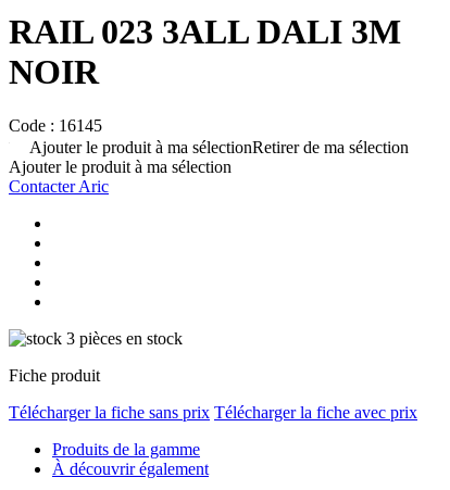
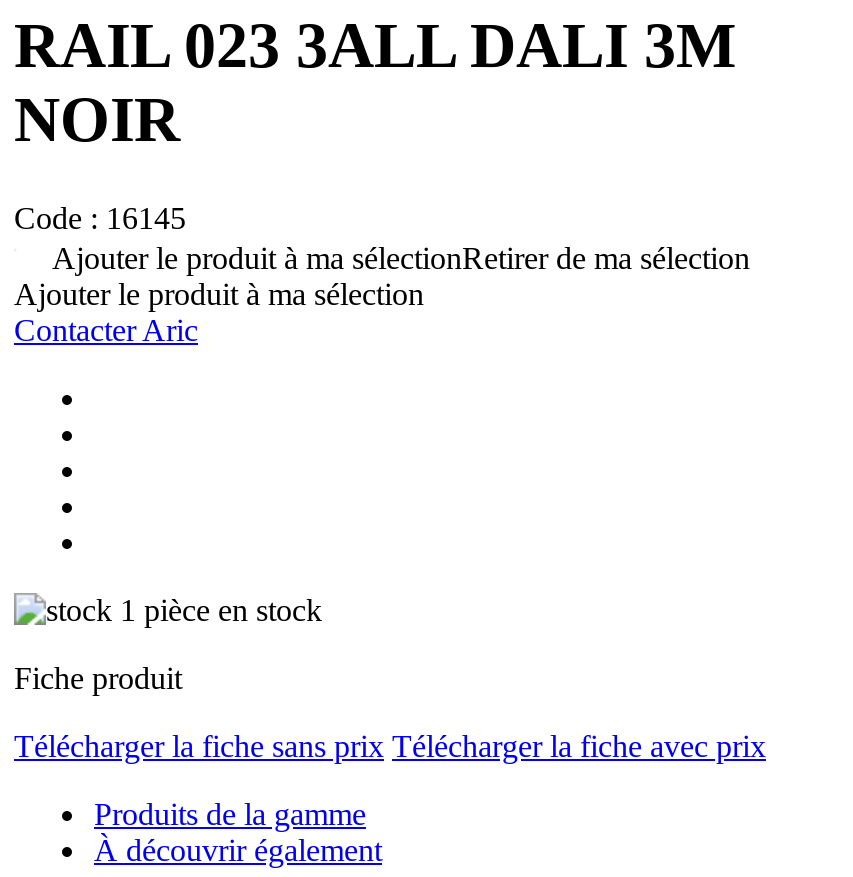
- 3 pièces en stock
+ 1 pièce en stock
